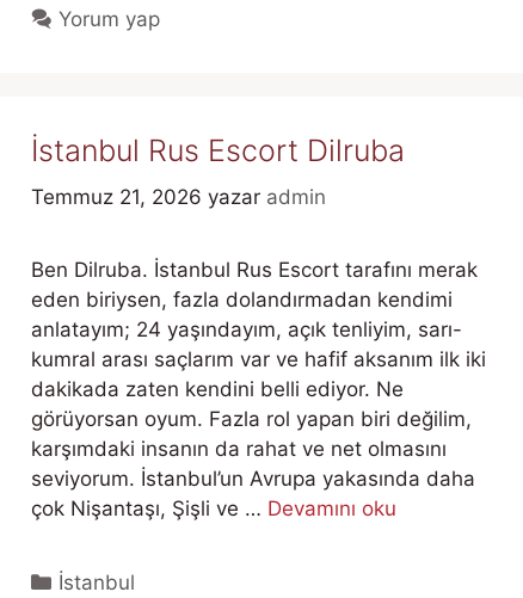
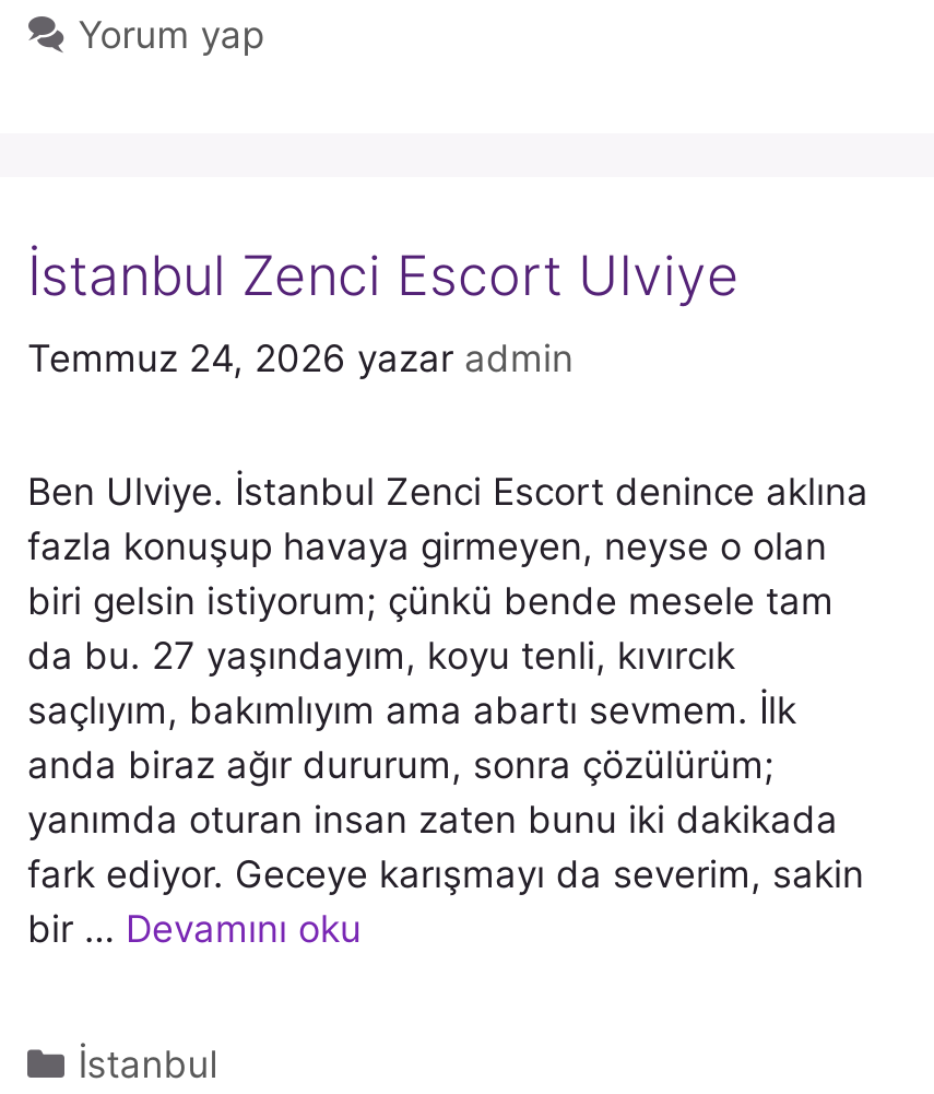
- İstanbul Rus Escort Dilruba
- Temmuz 21, 2026 yazar admin
+ İstanbul Zenci Escort Ulviye
+ Temmuz 24, 2026 yazar admin

- Ben Dilruba. İstanbul Rus Escort tarafını merak
- eden biriysen, fazla dolandırmadan kendimi
- anlatayım; 24 yaşındayım, açık tenliyim, sarı-
- kumral arası saçlarım var ve hafif aksanım ilk iki
- dakikada zaten kendini belli ediyor. Ne
- görüyorsan oyum. Fazla rol yapan biri değilim,
- karşımdaki insanın da rahat ve net olmasını
- seviyorum. İstanbul’un Avrupa yakasında daha
- çok Nişantaşı, Şişli ve … Devamını oku
+ Ben Ulviye. İstanbul Zenci Escort denince aklına
+ fazla konuşup havaya girmeyen, neyse o olan
+ biri gelsin istiyorum; çünkü bende mesele tam
+ da bu. 27 yaşındayım, koyu tenli, kıvırcık
+ saçlıyım, bakımlıyım ama abartı sevmem. İlk
+ anda biraz ağır dururum, sonra çözülürüm;
+ yanımda oturan insan zaten bunu iki dakikada
+ fark ediyor. Geceye karışmayı da severim, sakin
+ bir … Devamını oku
